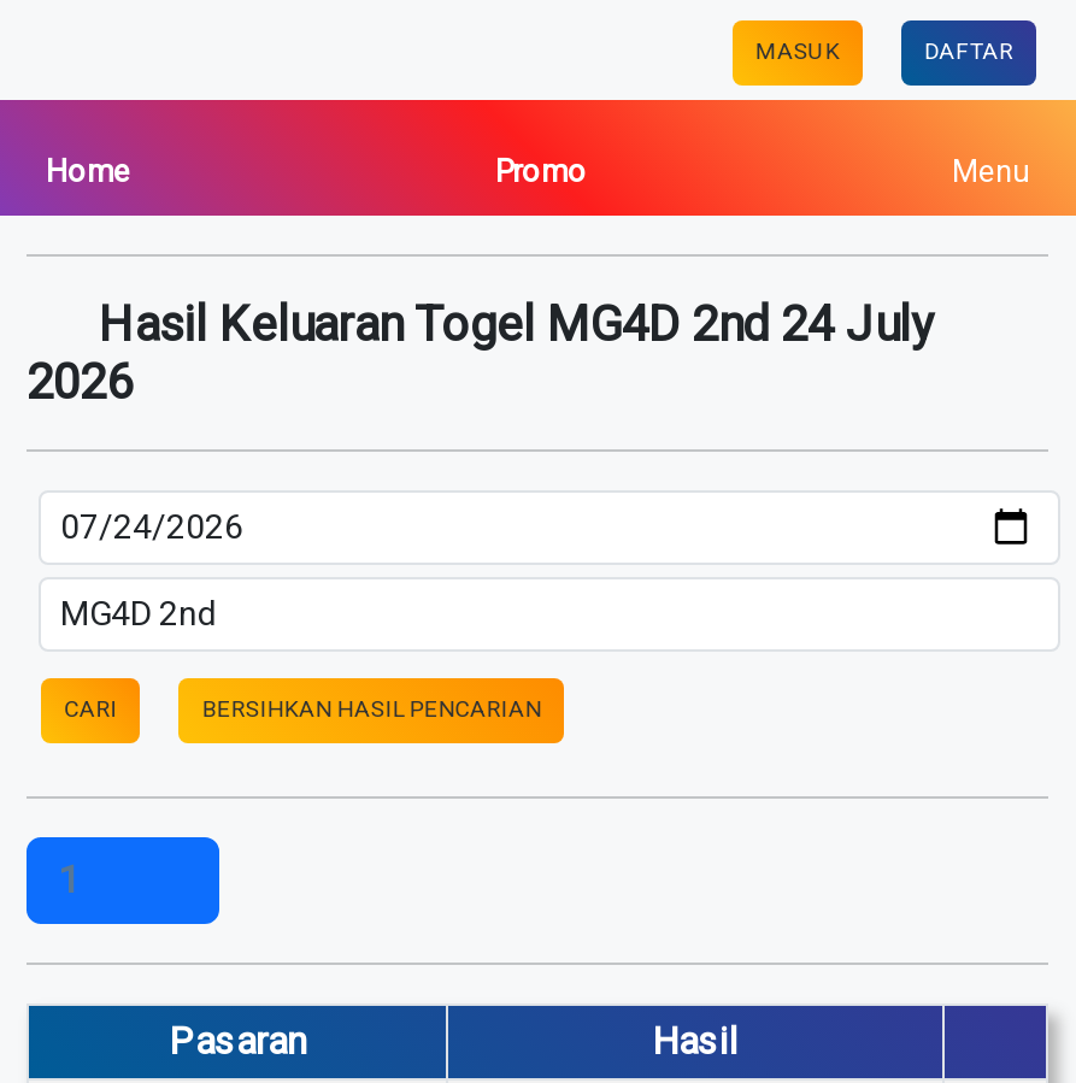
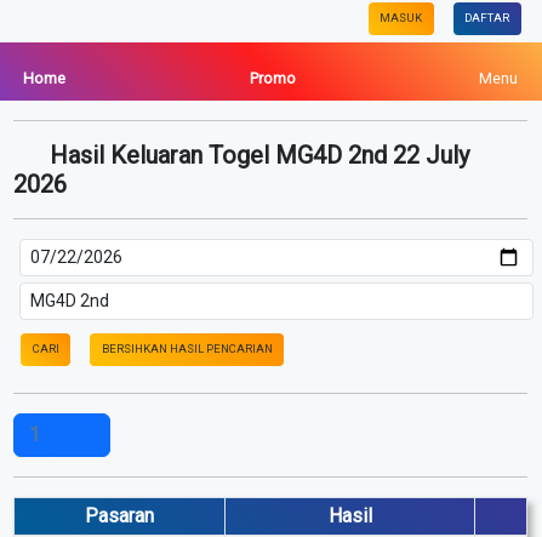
- Hasil Keluaran Togel MG4D 2nd 24 July
+ Hasil Keluaran Togel MG4D 2nd 22 July
